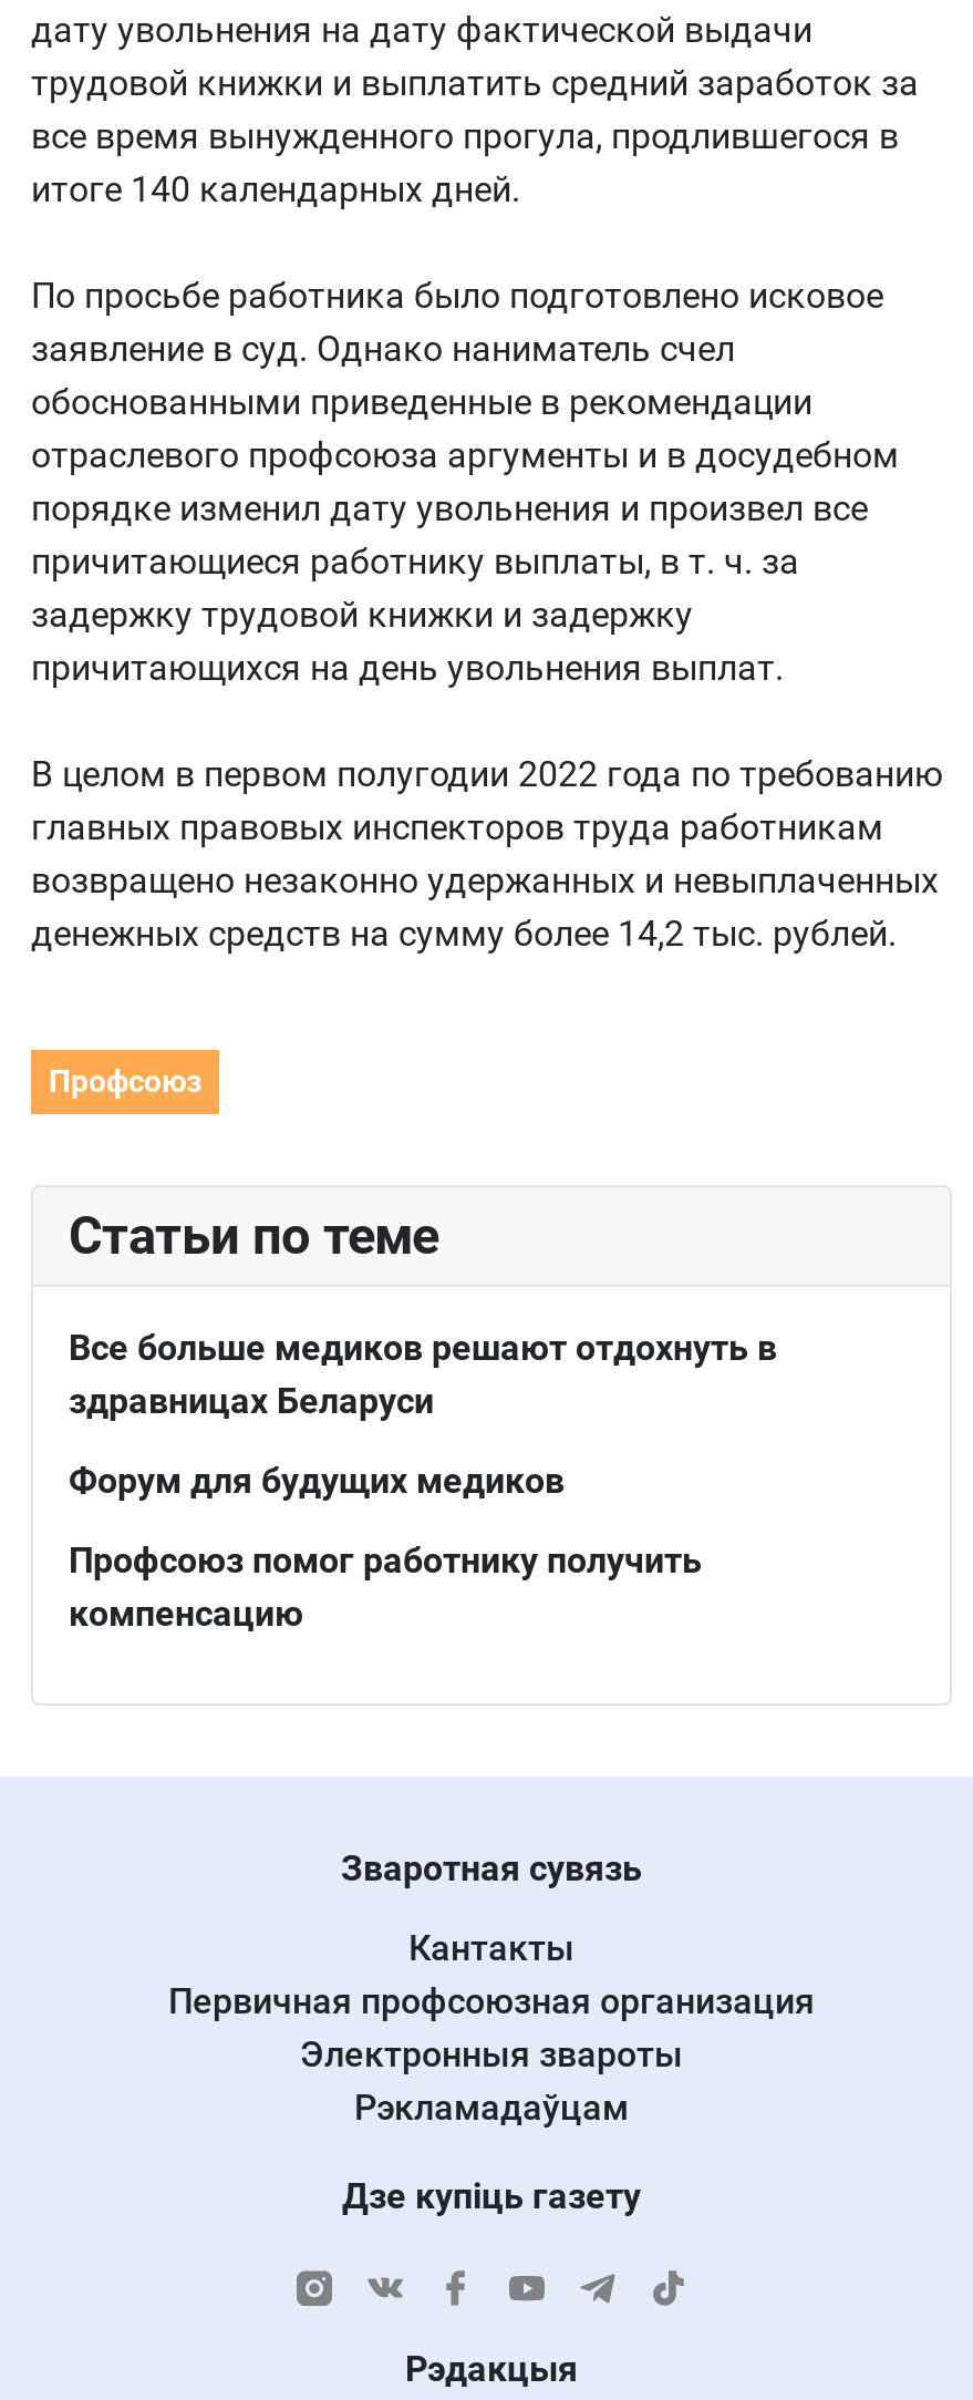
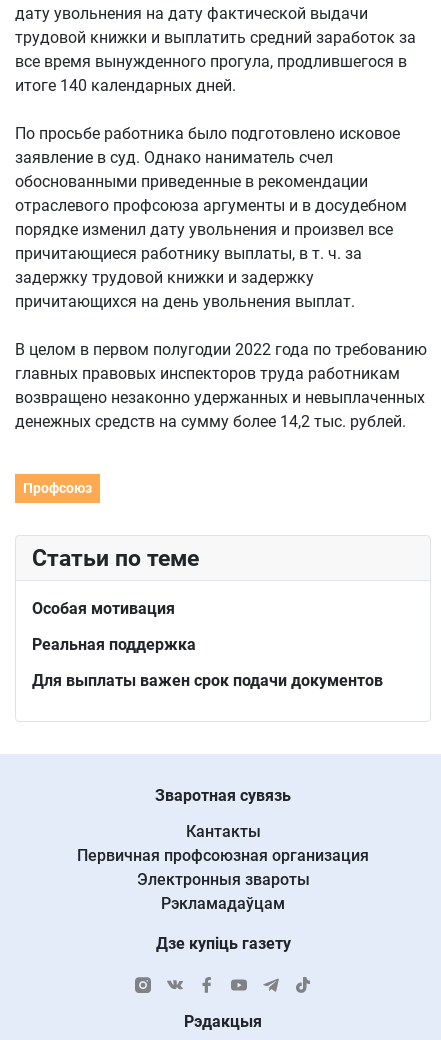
- Все больше медиков решают отдохнуть в
- здравницах Беларуси
+ Особая мотивация

- Форум для будущих медиков
+ Реальная поддержка

- Профсоюз помог работнику получить
- компенсацию
+ Для выплаты важен срок подачи документов
